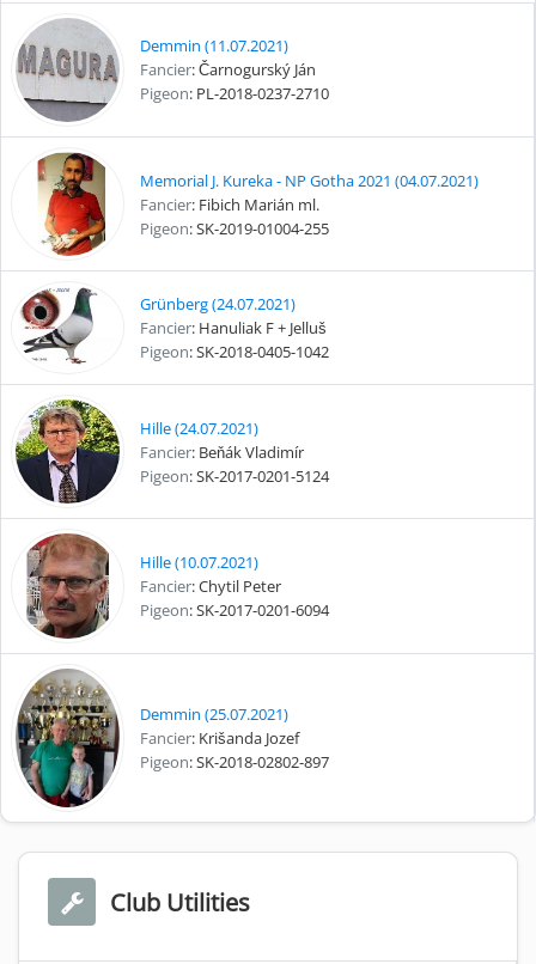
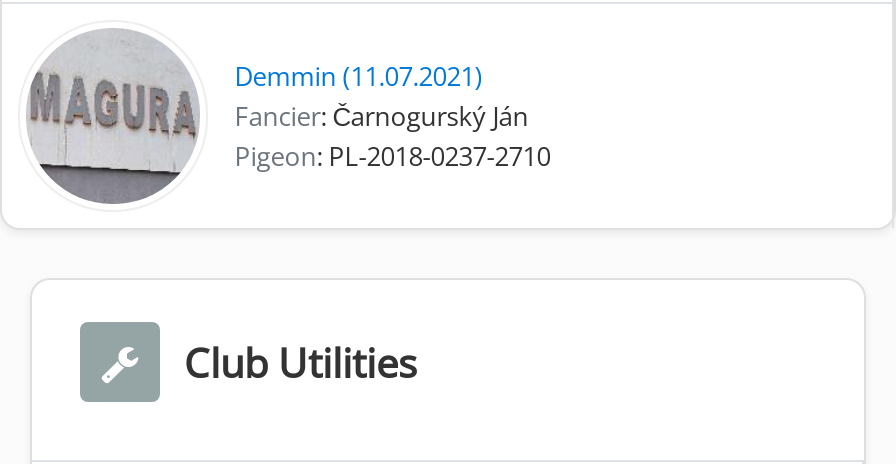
- [image]
- Memorial J. Kureka - NP Gotha 2021 (04.07.2021)
- Fancier: Fibich Marián ml.
- Pigeon: SK-2019-01004-255

- [image]
- Grünberg (24.07.2021)
- Fancier: Hanuliak F + Jelluš
- Pigeon: SK-2018-0405-1042

- [image]
- Hille (24.07.2021)
- Fancier: Beňák Vladimír
- Pigeon: SK-2017-0201-5124

- [image]
- Hille (10.07.2021)
- Fancier: Chytil Peter
- Pigeon: SK-2017-0201-6094

- [image]
- Demmin (25.07.2021)
- Fancier: Krišanda Jozef
- Pigeon: SK-2018-02802-897
